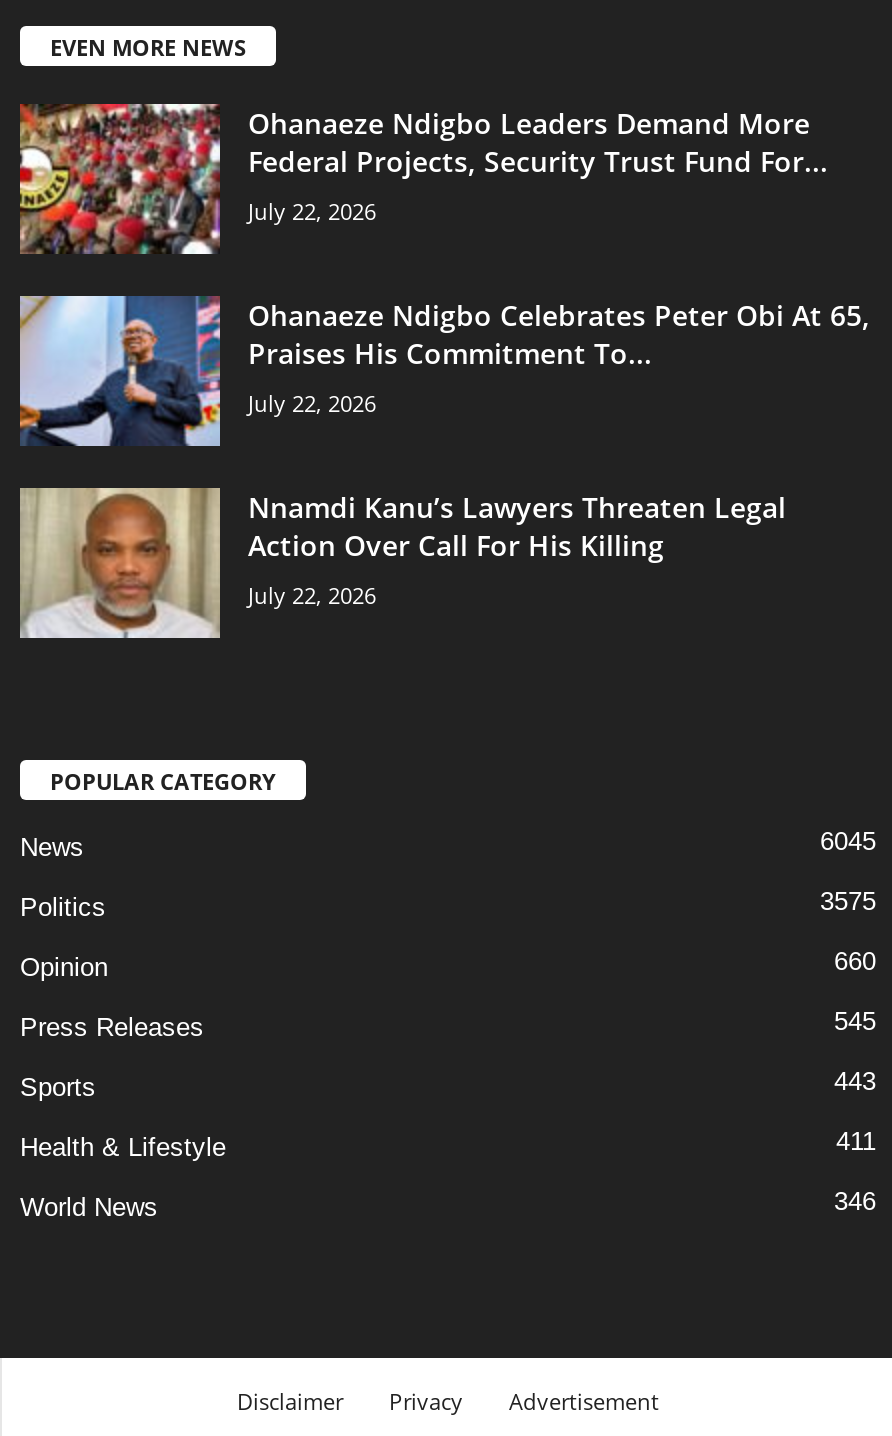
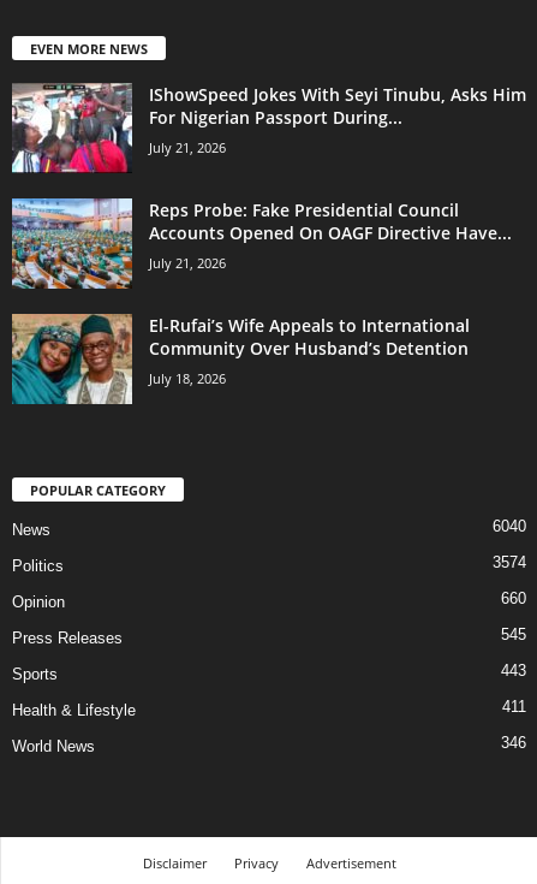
- [image]
- Ohanaeze Ndigbo Leaders Demand More
- Federal Projects, Security Trust Fund For...
- July 22, 2026
+ [image]
+ IShowSpeed Jokes With Seyi Tinubu, Asks Him
+ For Nigerian Passport During...
+ July 21, 2026

- [image]
- Ohanaeze Ndigbo Celebrates Peter Obi At 65,
- Praises His Commitment To...
- July 22, 2026
+ [image]
+ Reps Probe: Fake Presidential Council
+ Accounts Opened On OAGF Directive Have...
+ July 21, 2026

- [image]
- Nnamdi Kanu’s Lawyers Threaten Legal
- Action Over Call For His Killing
- July 22, 2026
+ [image]
+ El-Rufai’s Wife Appeals to International
+ Community Over Husband’s Detention
+ July 18, 2026

- 6045
+ 6040

- 3575
+ 3574
